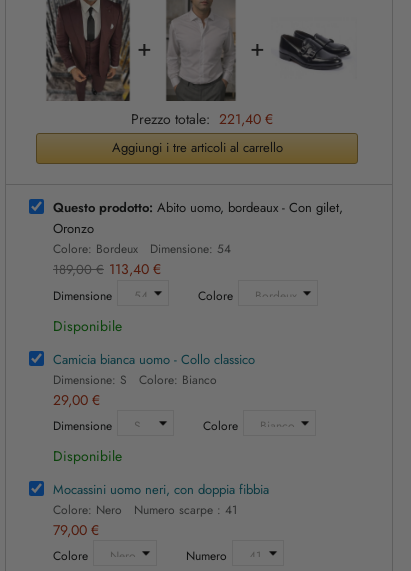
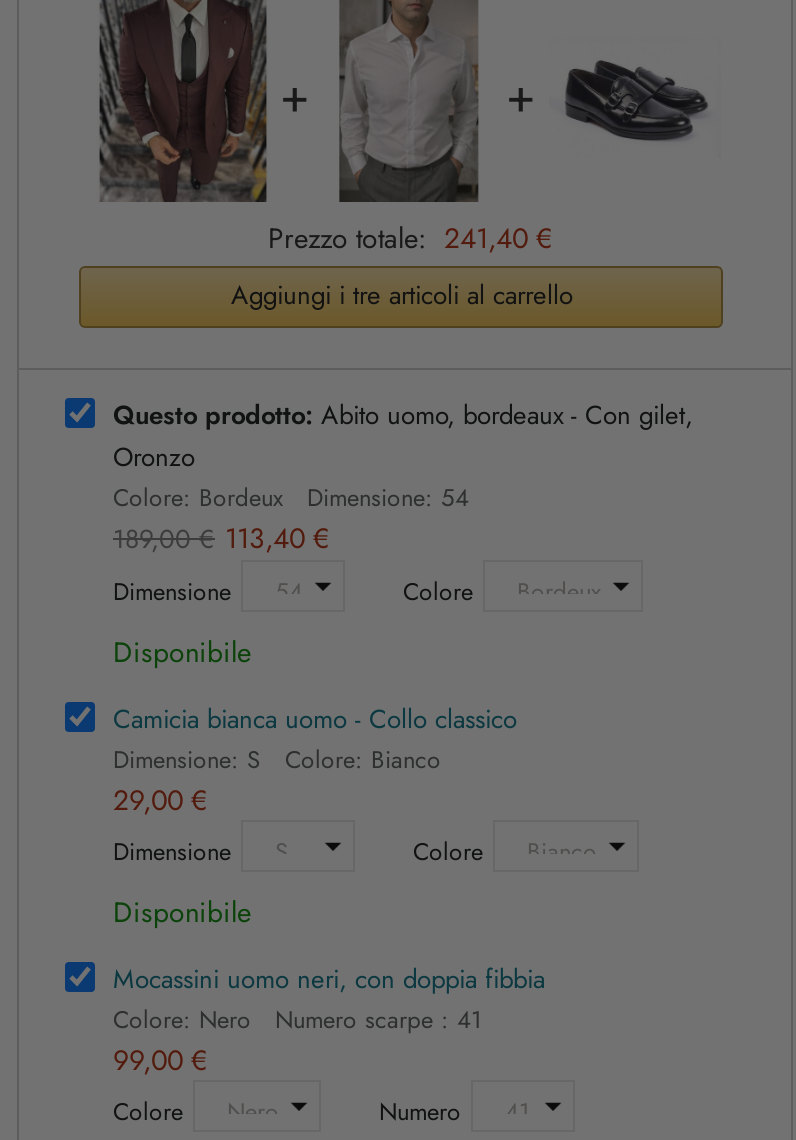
- Prezzo totale: 221,40 €
+ Prezzo totale: 241,40 €

- 79,00 €
+ 99,00 €
